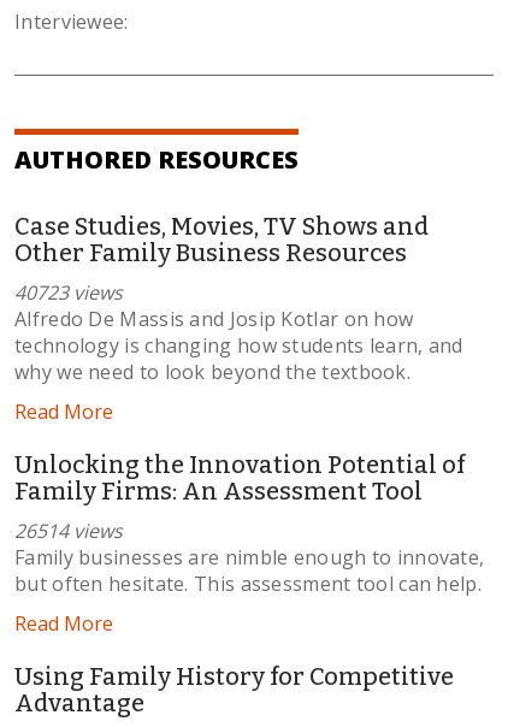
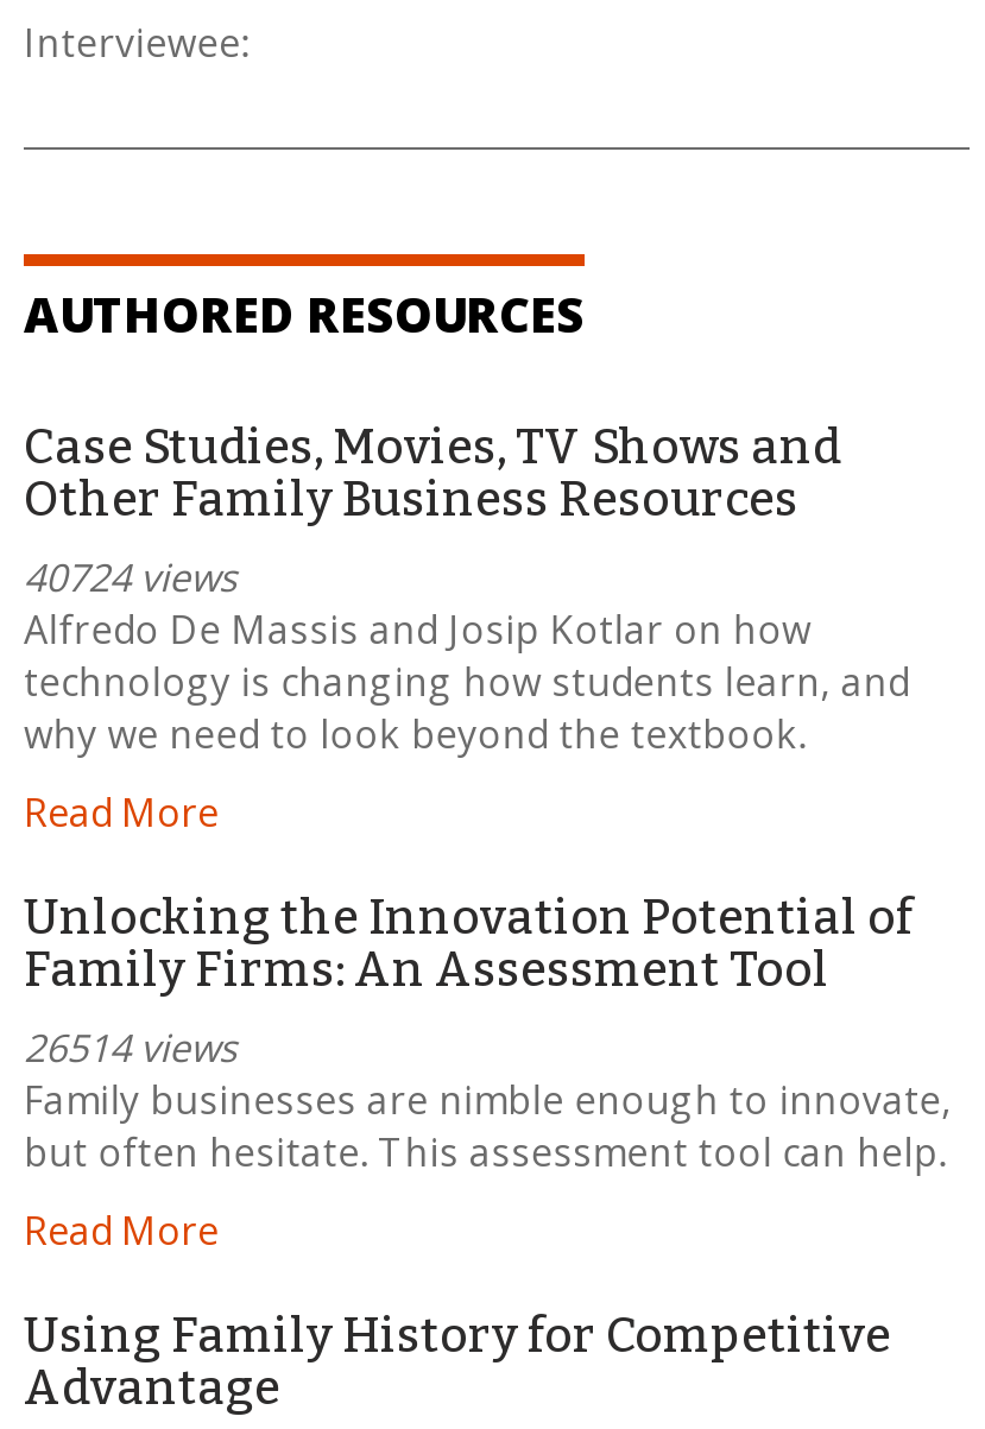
- 40723 views
+ 40724 views
